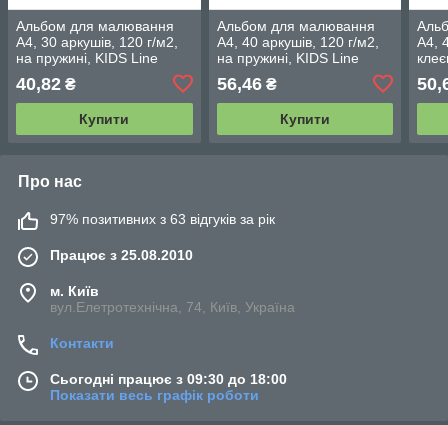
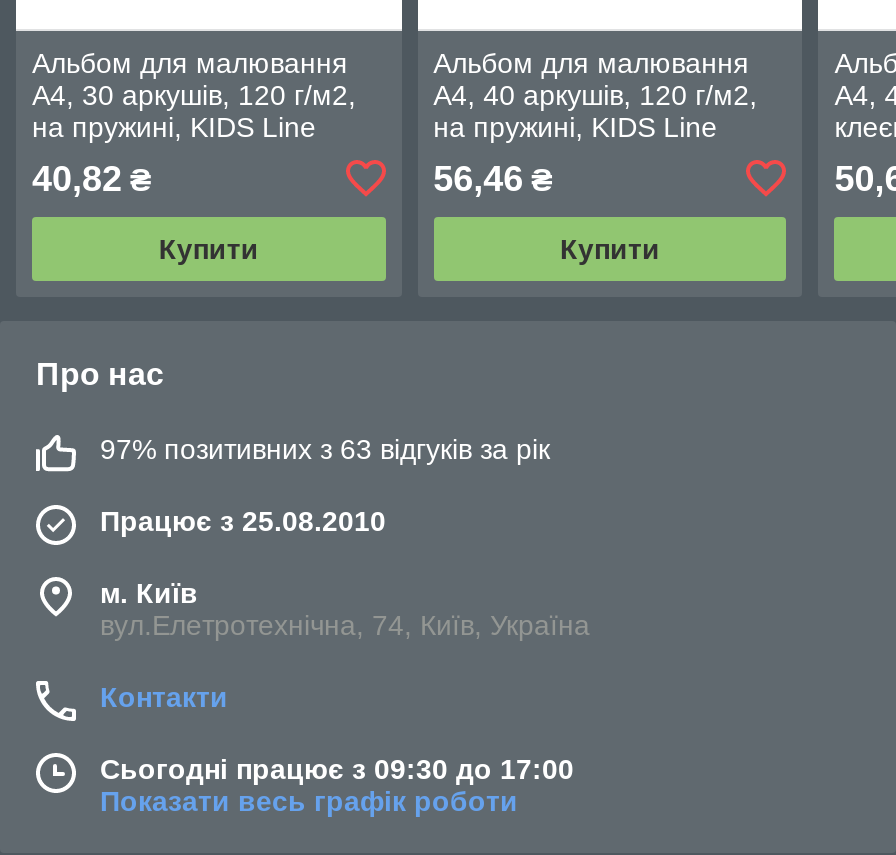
- Сьогодні працює з 09:30 до 18:00
+ Сьогодні працює з 09:30 до 17:00
